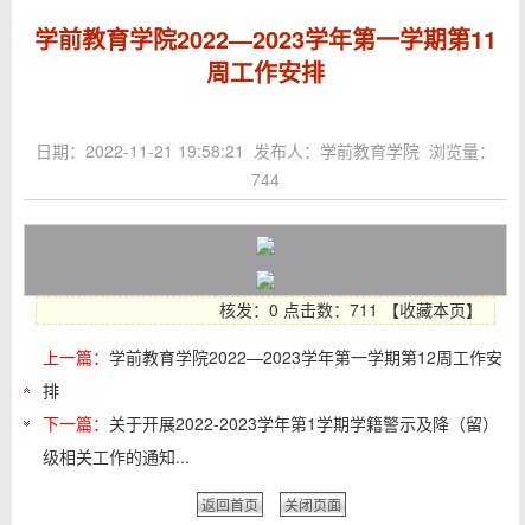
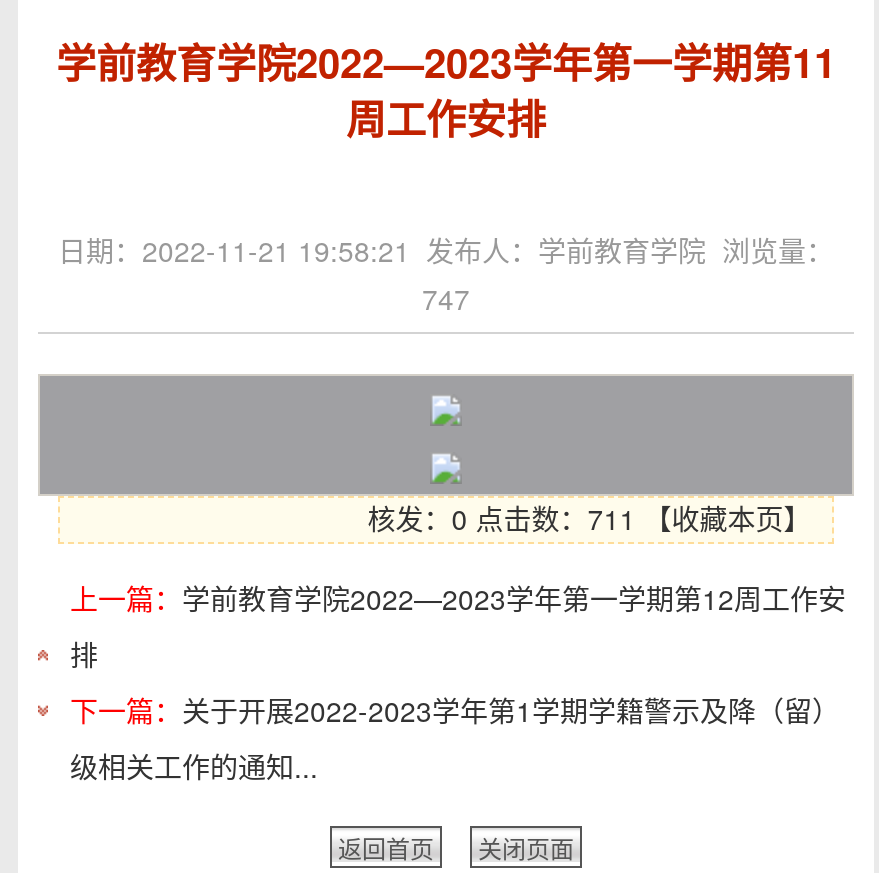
- 744
+ 747
